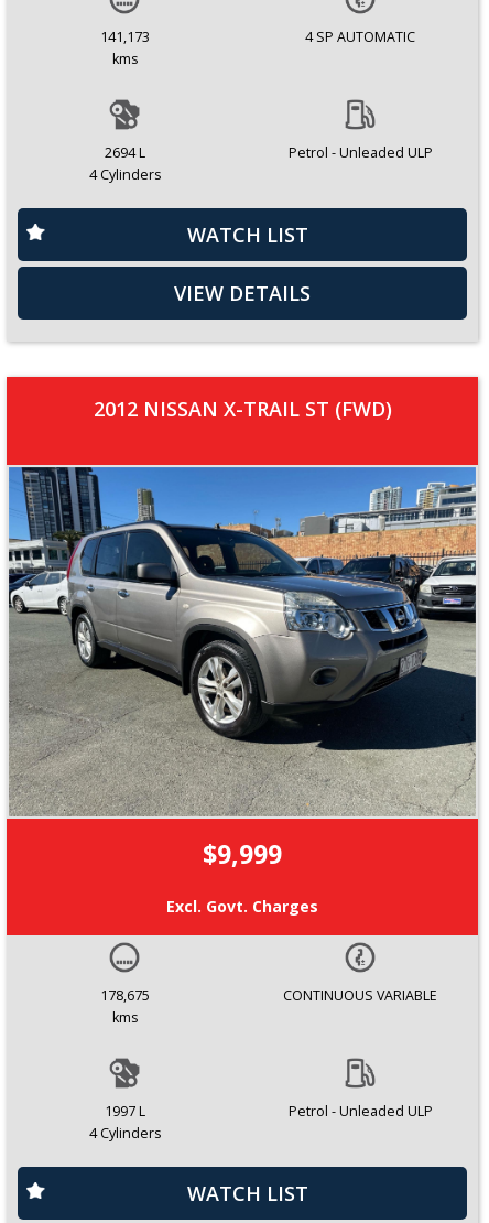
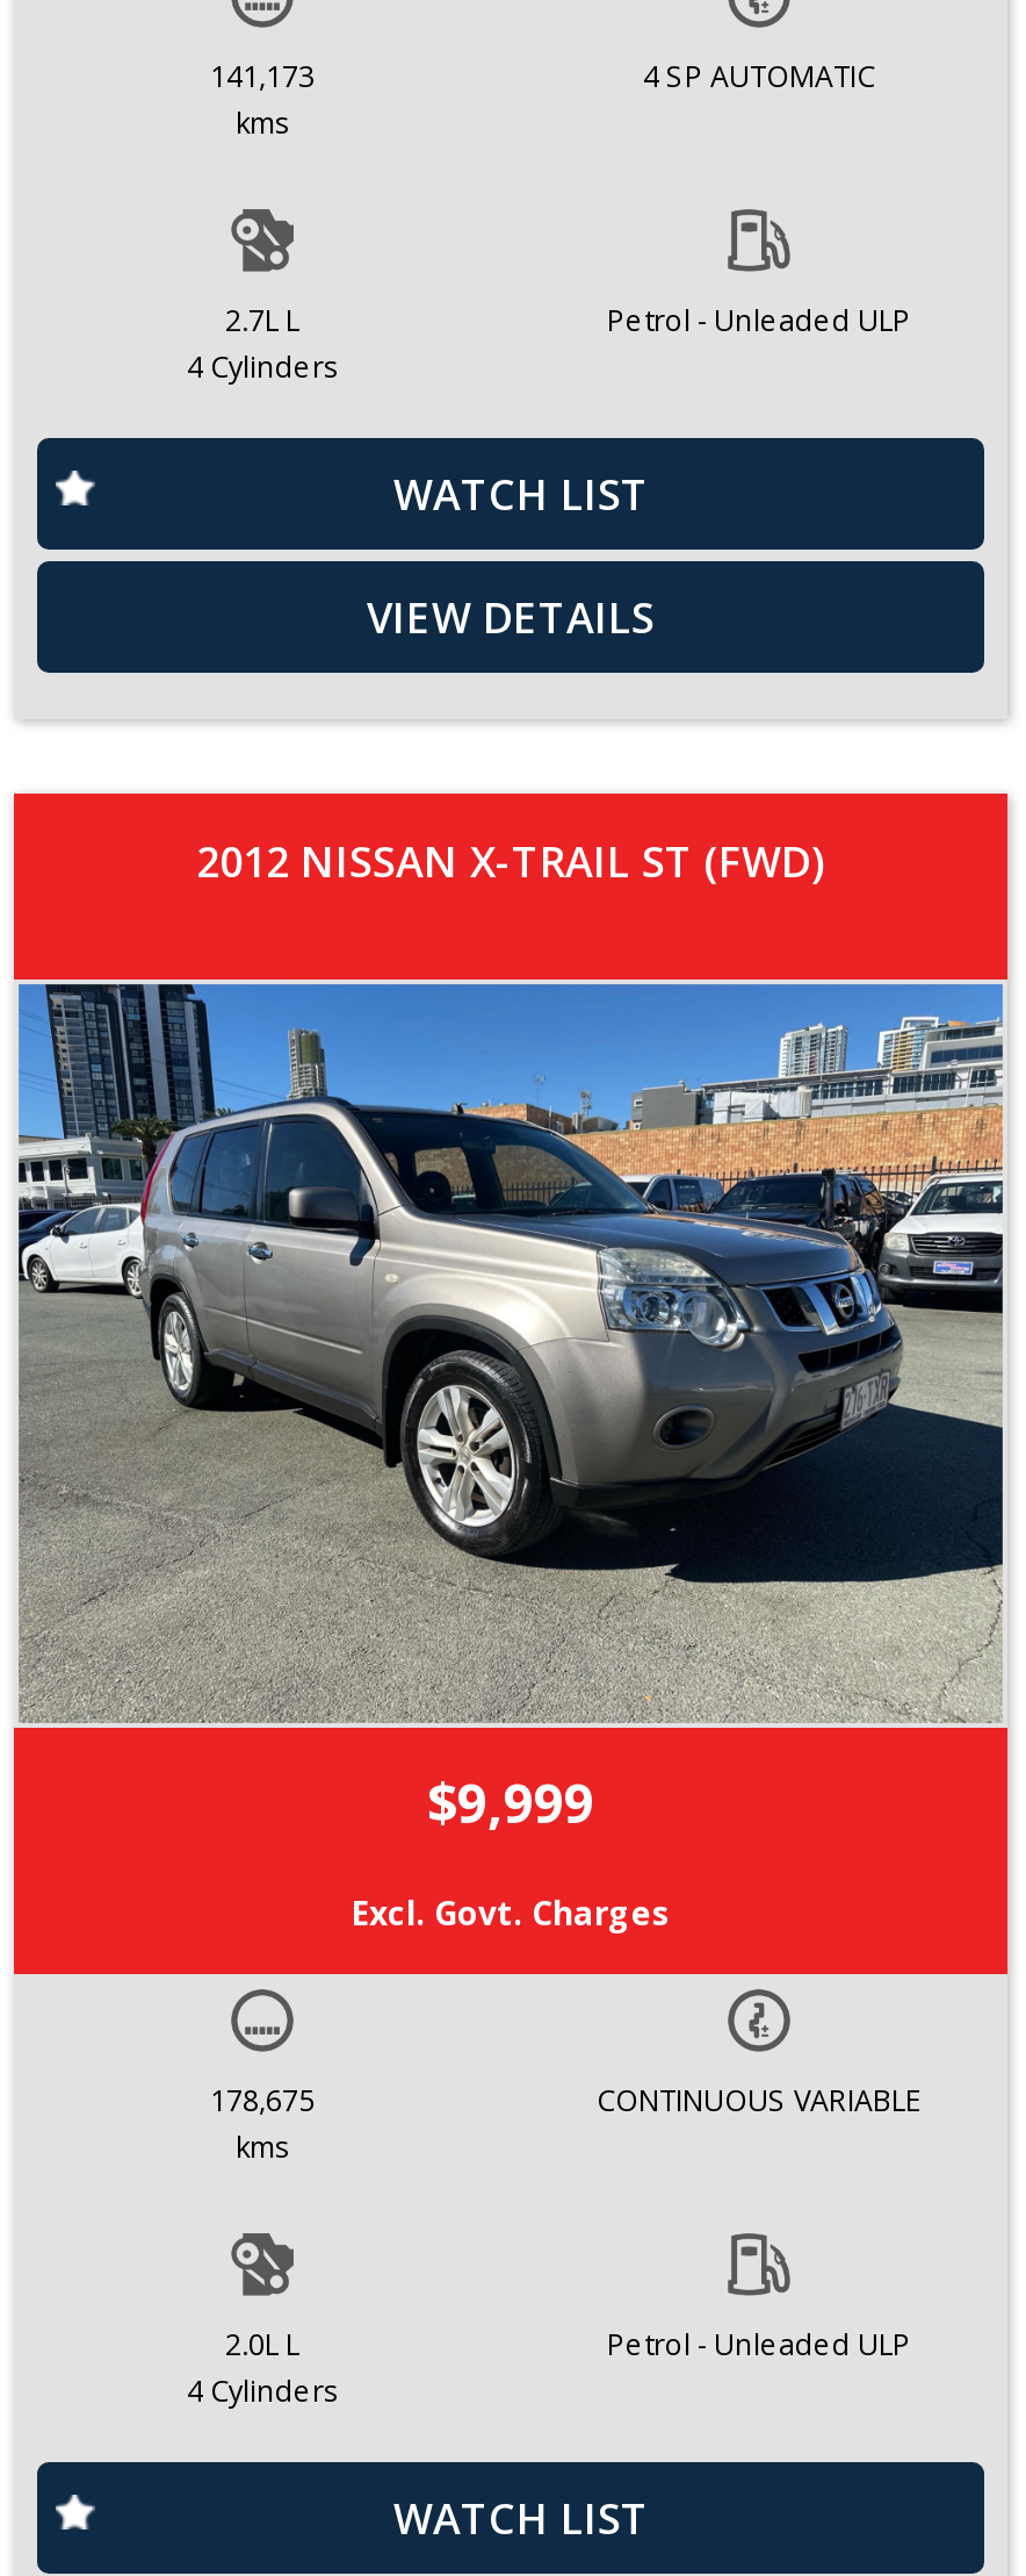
- 2694 L
+ 2.7L L

- 1997 L
+ 2.0L L
